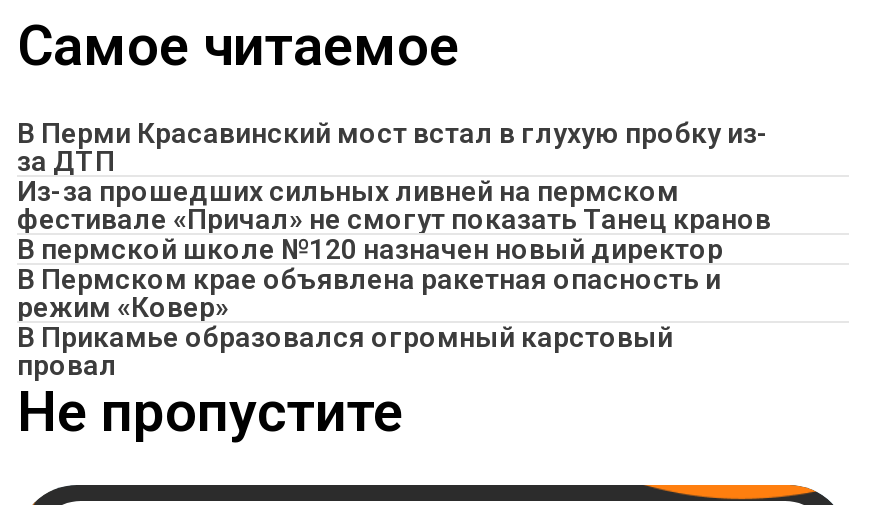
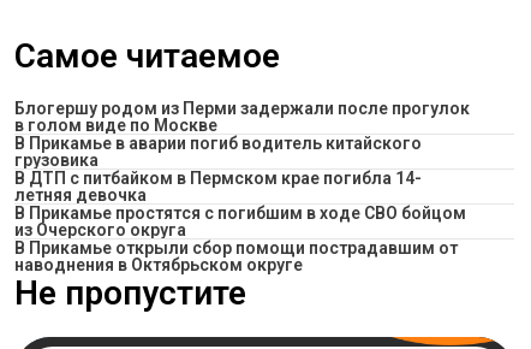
- В Перми Красавинский мост встал в глухую пробку из-
- за ДТП
- Из-за прошедших сильных ливней на пермском
- фестивале «Причал» не смогут показать Танец кранов
- В пермской школе №120 назначен новый директор
- В Пермском крае объявлена ракетная опасность и
- режим «Ковер»
- В Прикамье образовался огромный карстовый
- провал
+ Блогершу родом из Перми задержали после прогулок
+ в голом виде по Москве
+ В Прикамье в аварии погиб водитель китайского
+ грузовика
+ В ДТП с питбайком в Пермском крае погибла 14-
+ летняя девочка
+ В Прикамье простятся с погибшим в ходе СВО бойцом
+ из Очерского округа
+ В Прикамье открыли сбор помощи пострадавшим от
+ наводнения в Октябрьском округе
